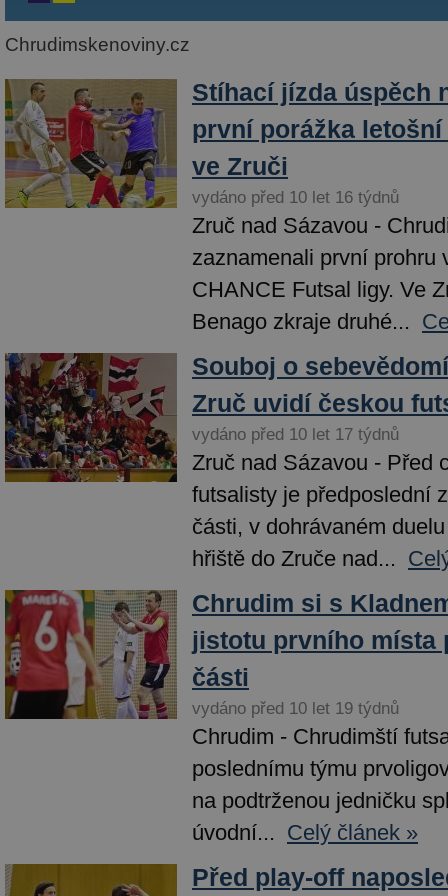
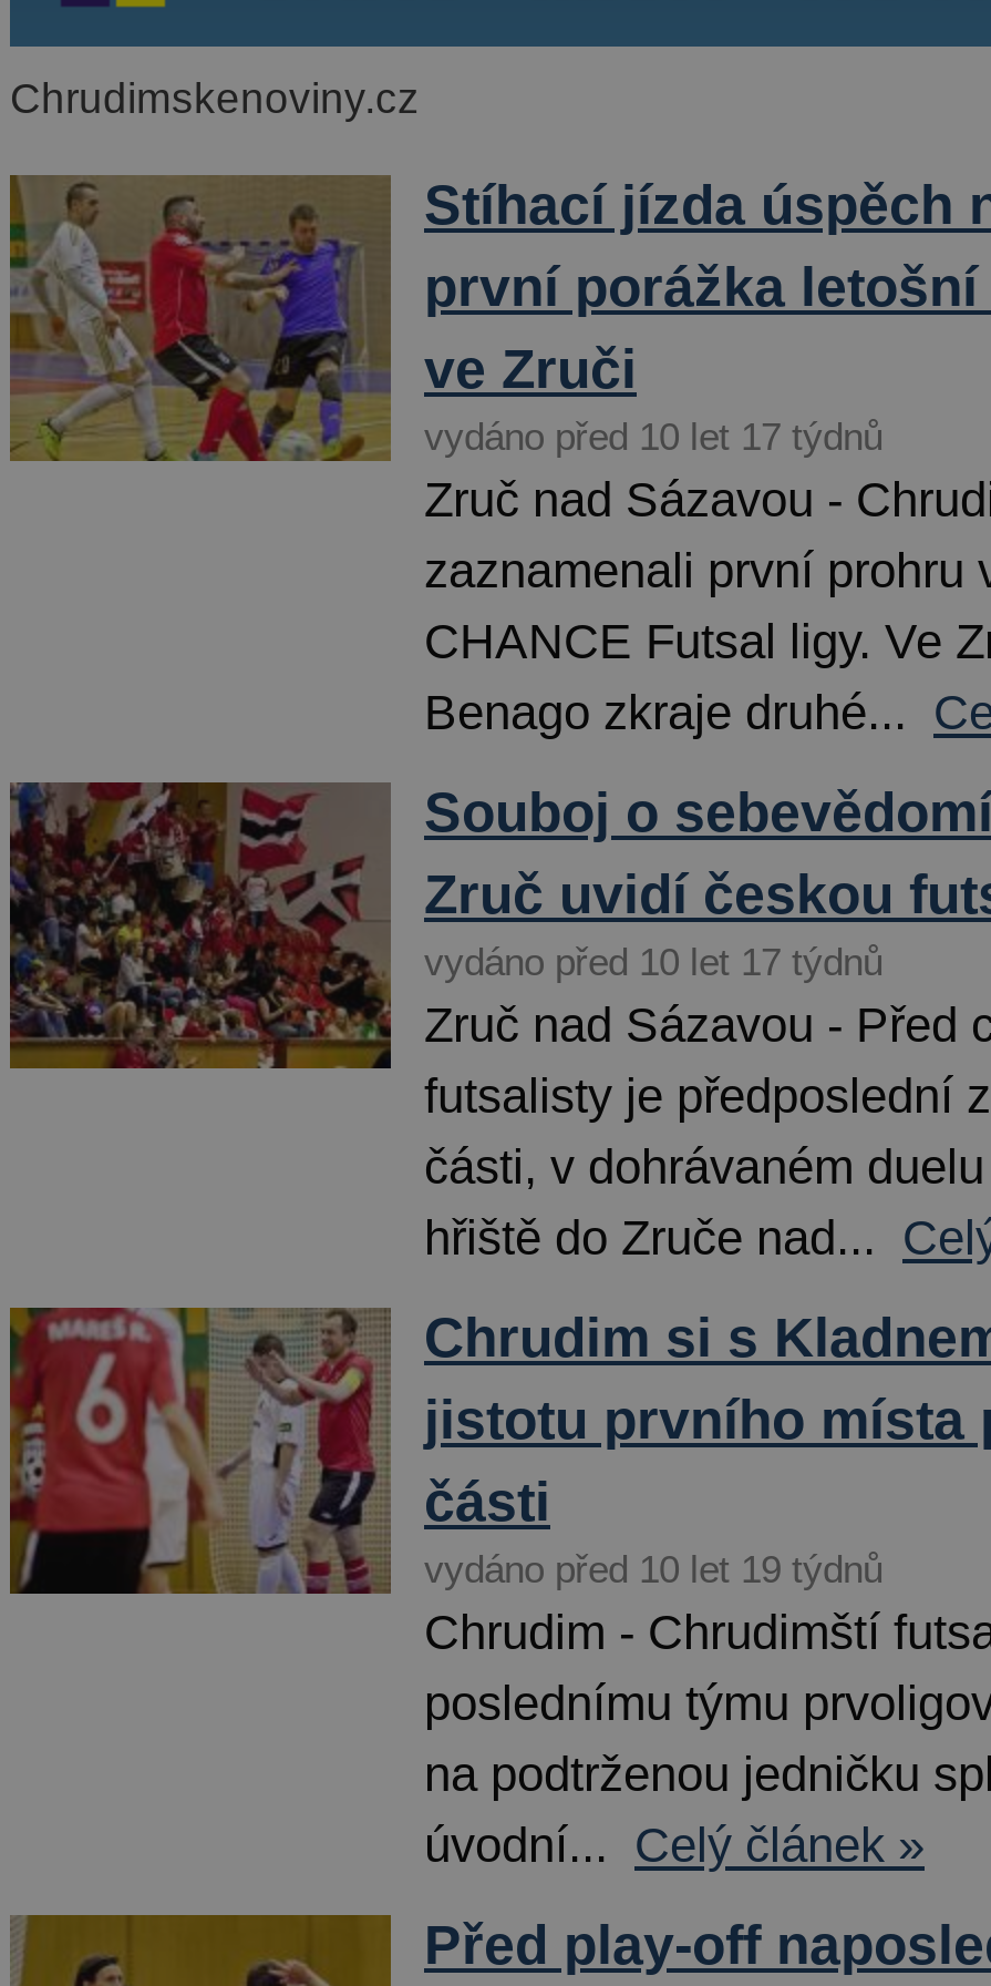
- vydáno před 10 let 16 týdnů
+ vydáno před 10 let 17 týdnů
